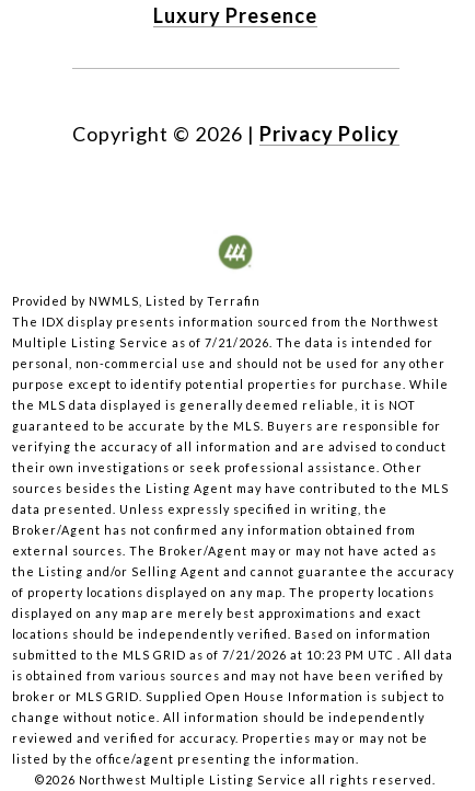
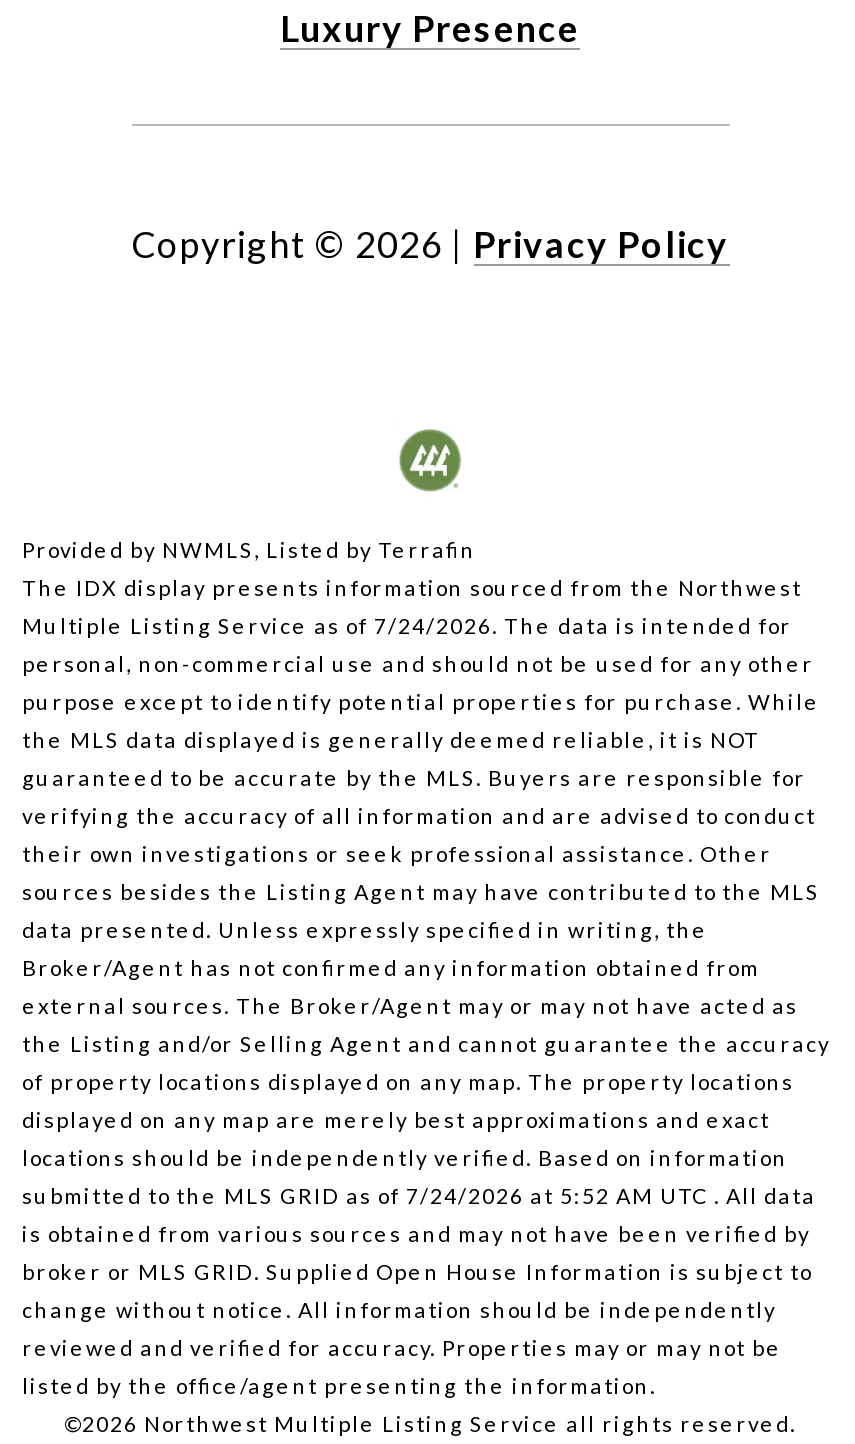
- Multiple Listing Service as of 7/21/2026. The data is intended for
+ Multiple Listing Service as of 7/24/2026. The data is intended for

- submitted to the MLS GRID as of 7/21/2026 at 10:23 PM UTC. All data
+ submitted to the MLS GRID as of 7/24/2026 at 5:52 AM UTC. All data
